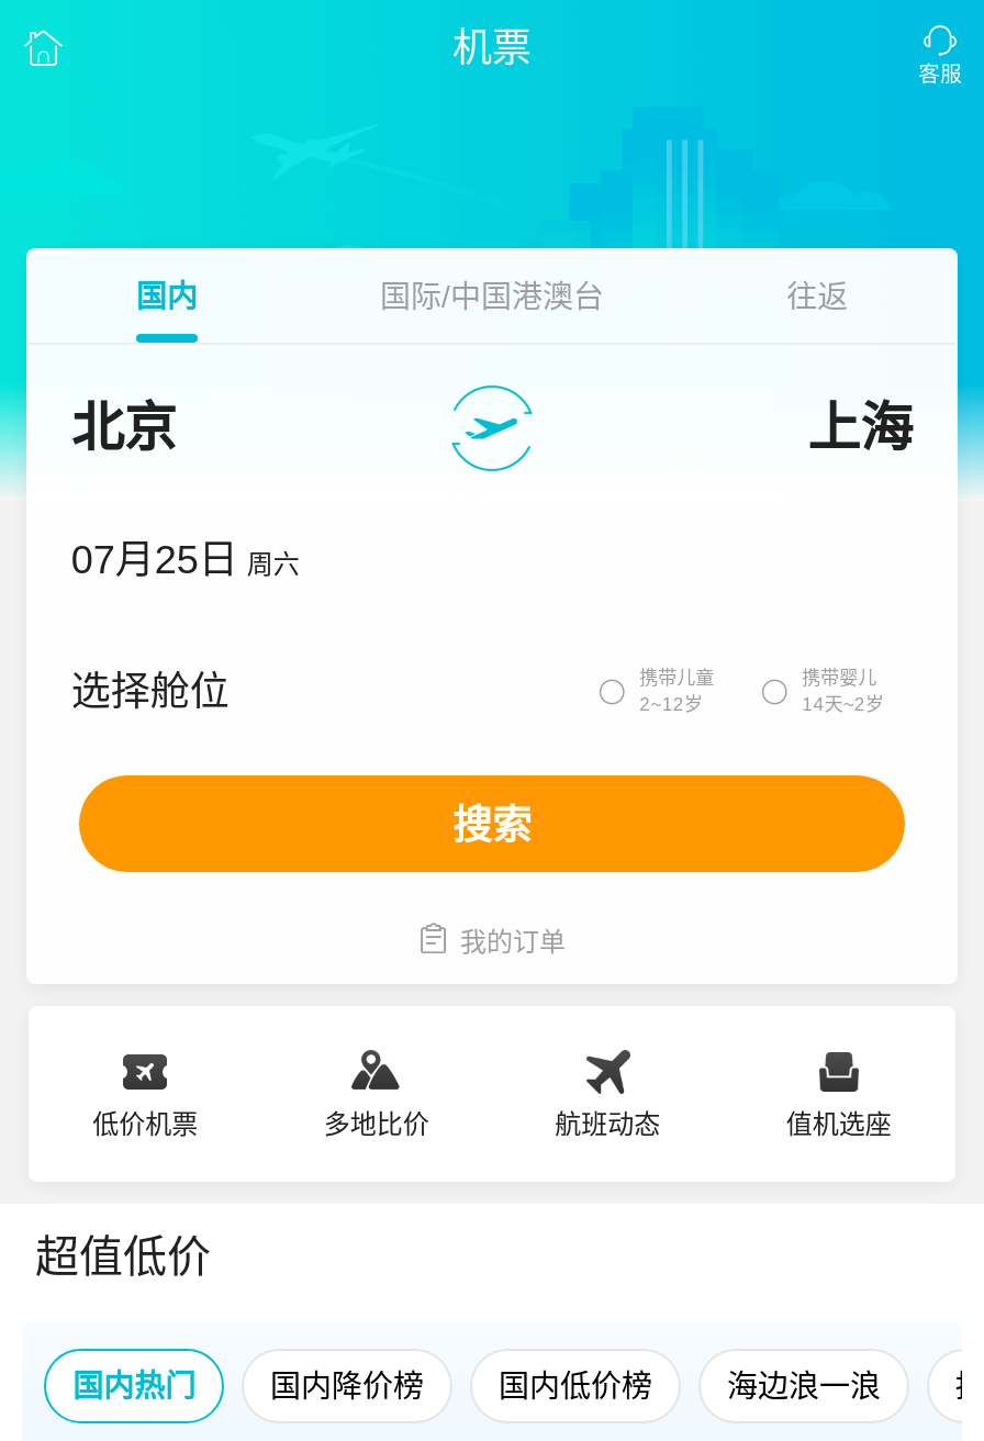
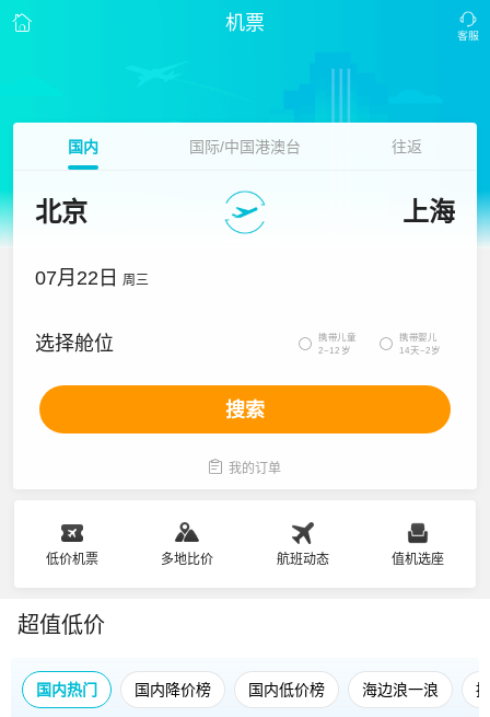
- 07月25日 周六
+ 07月22日 周三
